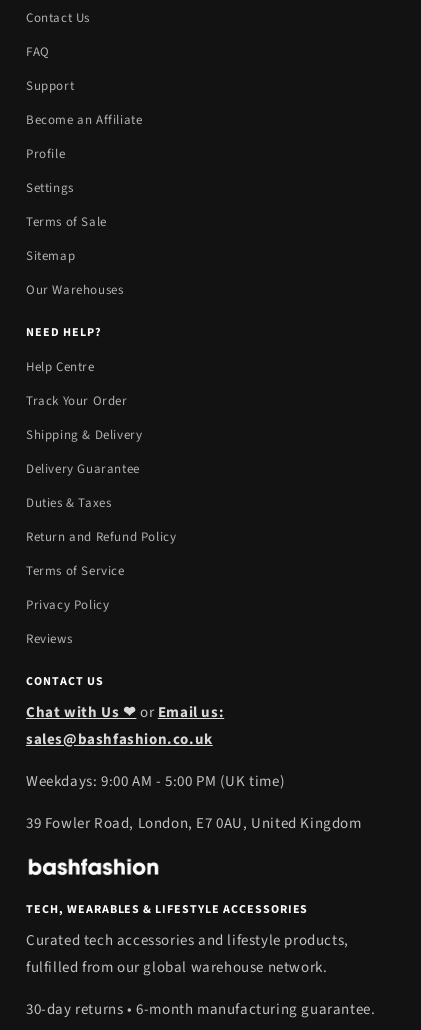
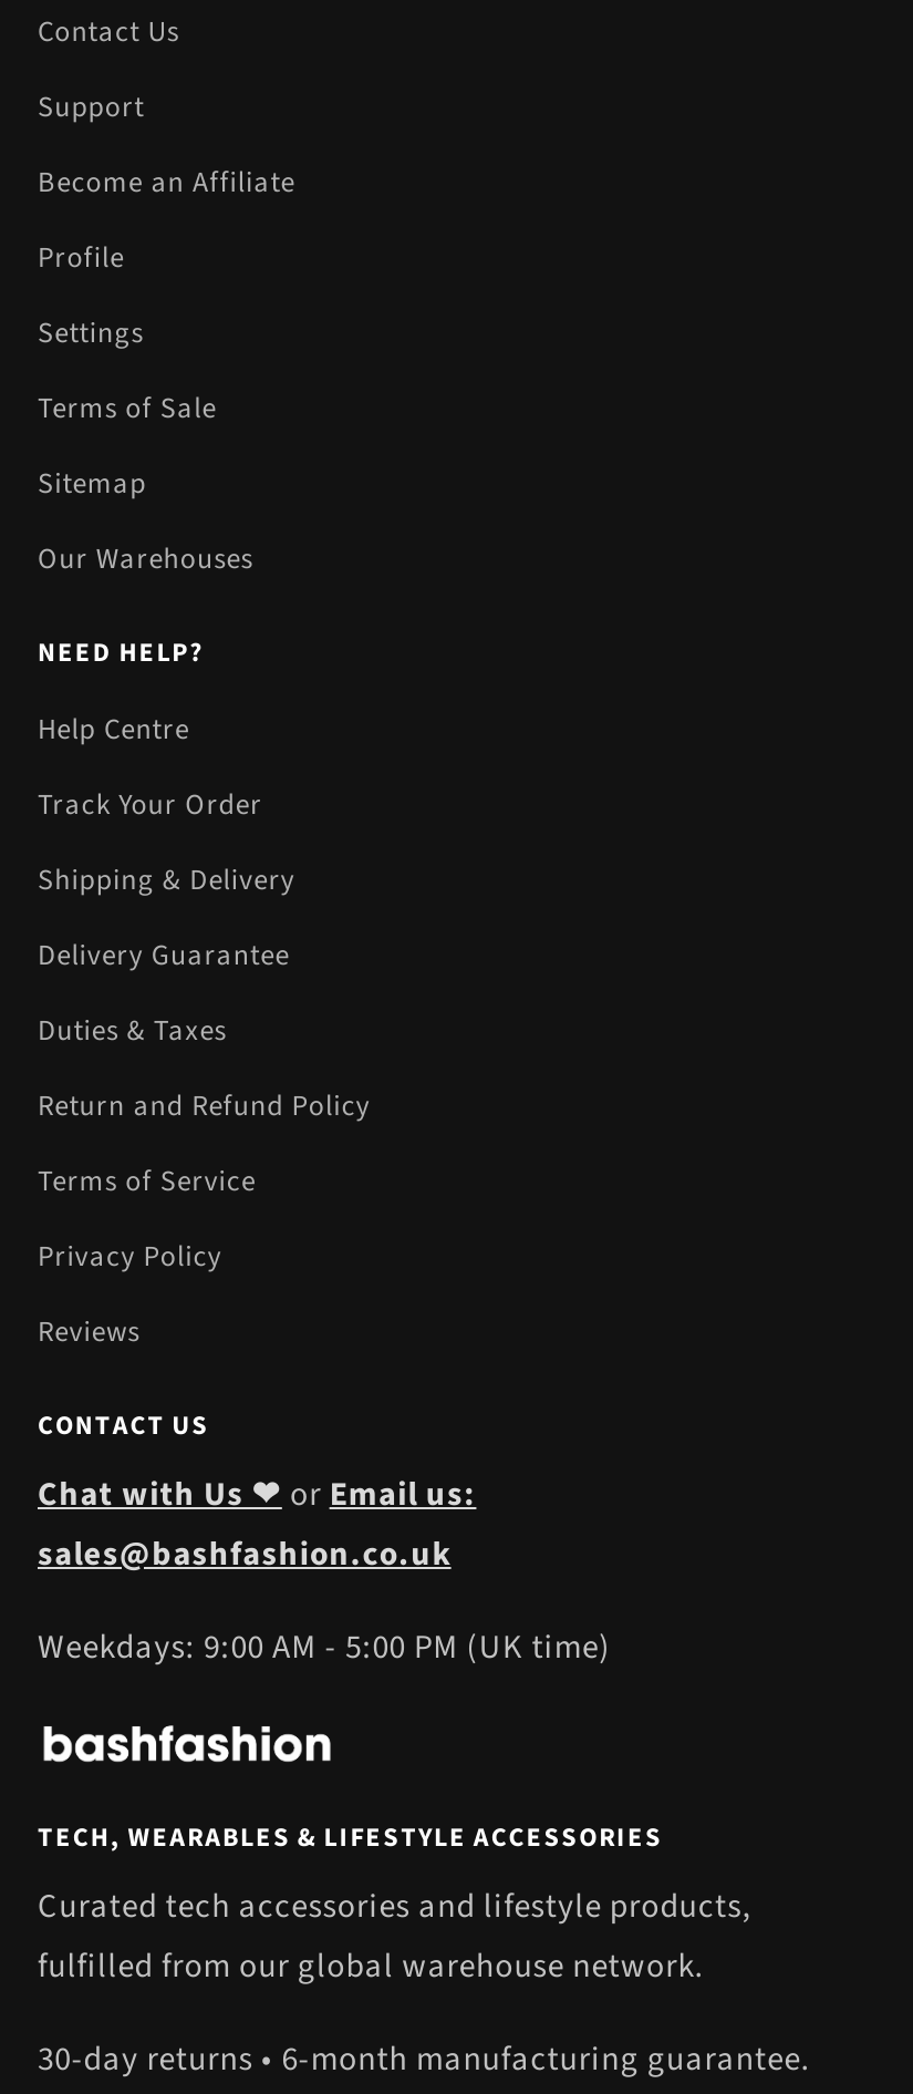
- FAQ

- 39 Fowler Road, London, E7 0AU, United Kingdom
